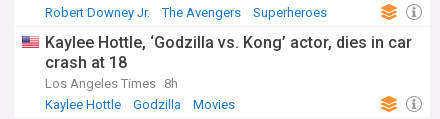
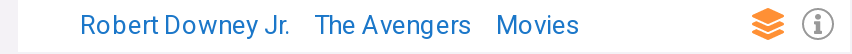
- Superheroes
- Kaylee Hottle, ‘Godzilla vs. Kong’ actor, dies in car
- crash at 18
- Los Angeles Times 8h
- Kaylee Hottle
- Godzilla
